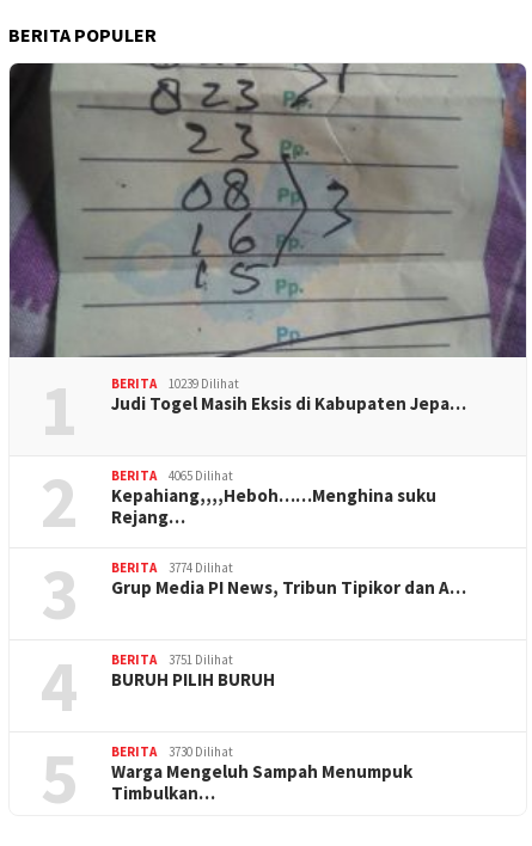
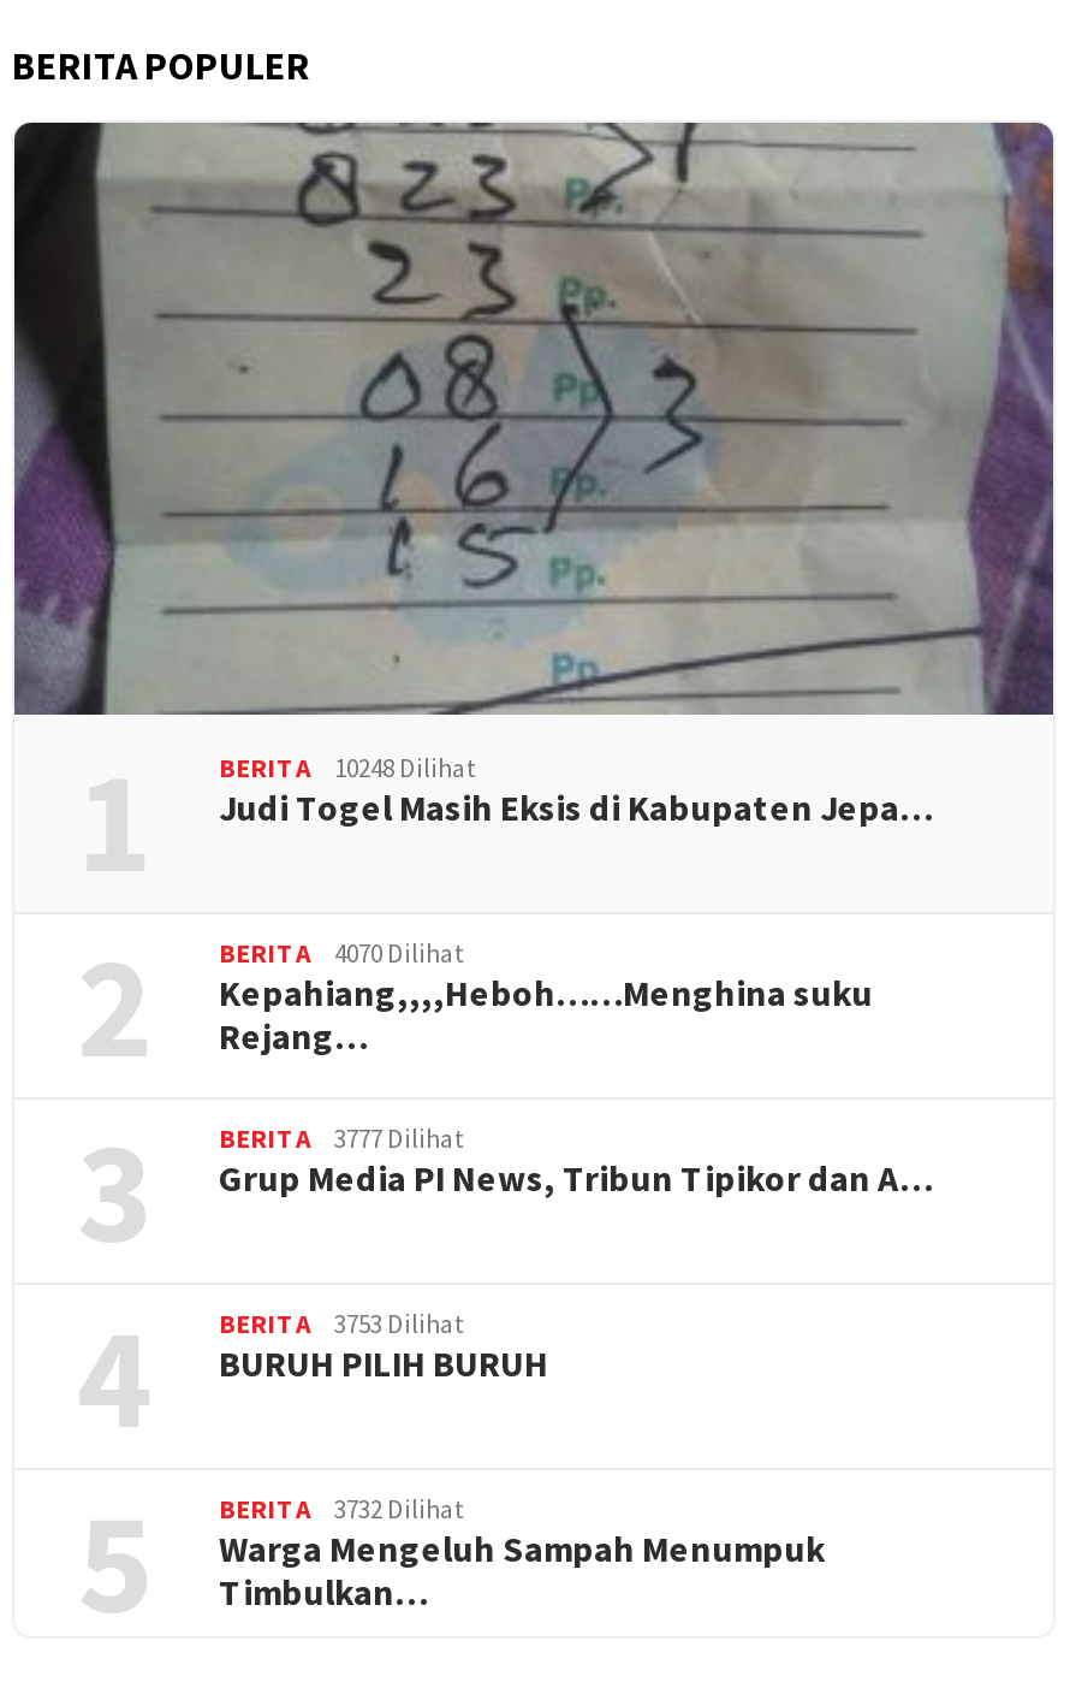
- BERITA 10239 Dilihat
+ BERITA 10248 Dilihat

- BERITA 4065 Dilihat
+ BERITA 4070 Dilihat

- BERITA 3774 Dilihat
+ BERITA 3777 Dilihat

- BERITA 3751 Dilihat
+ BERITA 3753 Dilihat

- BERITA 3730 Dilihat
+ BERITA 3732 Dilihat
